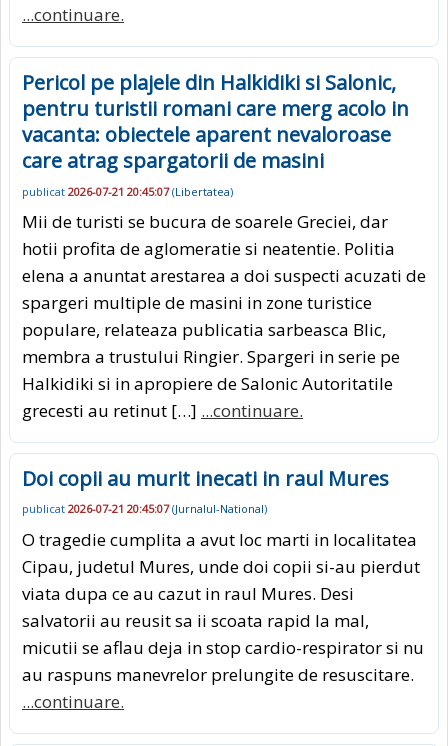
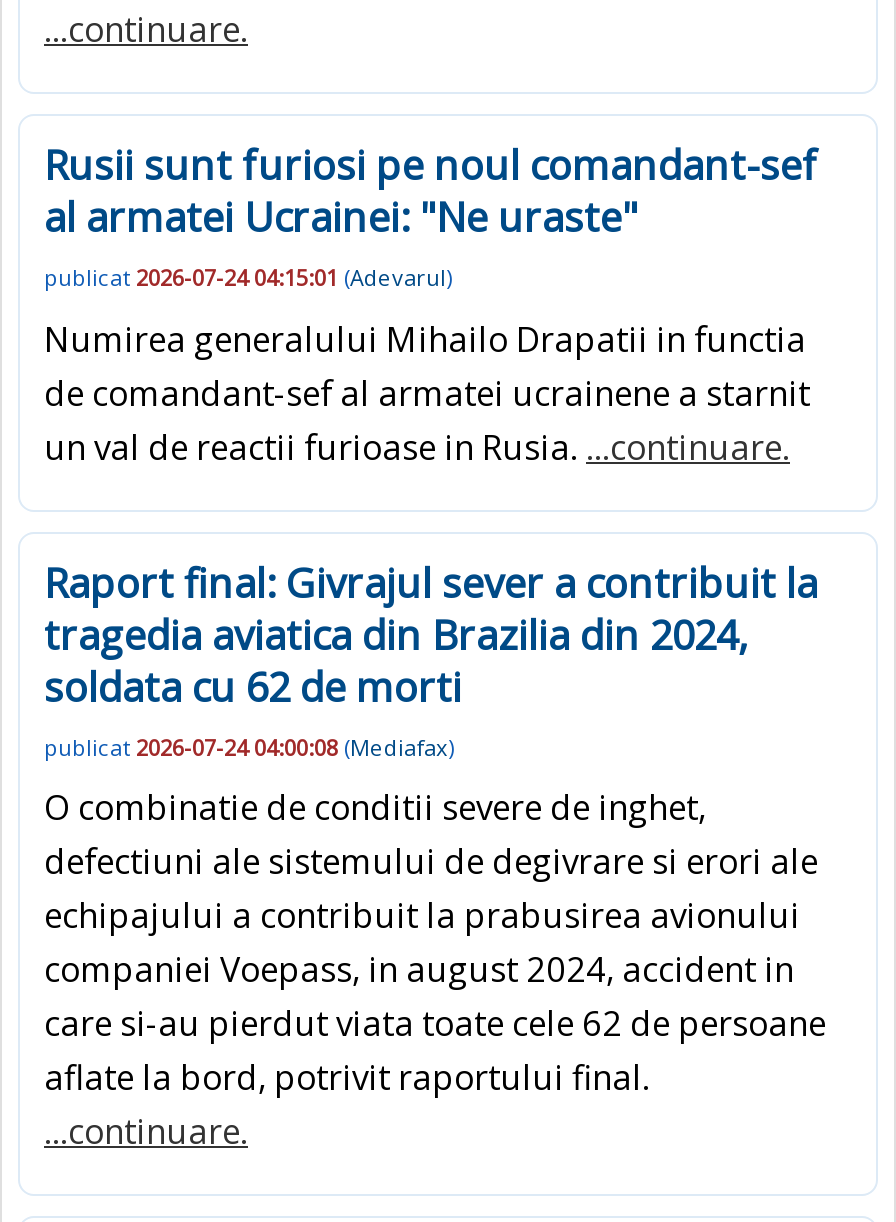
- Pericol pe plajele din Halkidiki si Salonic,
- pentru turistii romani care merg acolo in
- vacanta: obiectele aparent nevaloroase
- care atrag spargatorii de masini
- publicat 2026-07-21 20:45:07 (Libertatea)
+ Rusii sunt furiosi pe noul comandant-sef
+ al armatei Ucrainei: "Ne uraste"
+ publicat 2026-07-24 04:15:01 (Adevarul)

- Mii de turisti se bucura de soarele Greciei, dar
- hotii profita de aglomeratie si neatentie. Politia
- elena a anuntat arestarea a doi suspecti acuzati de
- spargeri multiple de masini in zone turistice
- populare, relateaza publicatia sarbeasca Blic,
- membra a trustului Ringier. Spargeri in serie pe
- Halkidiki si in apropiere de Salonic Autoritatile
- grecesti au retinut […]...continuare.
+ Numirea generalului Mihailo Drapatii in functia
+ de comandant-sef al armatei ucrainene a starnit
+ un val de reactii furioase in Rusia....continuare.

- Doi copii au murit inecati in raul Mures
- publicat 2026-07-21 20:45:07 (Jurnalul-National)
+ Raport final: Givrajul sever a contribuit la
+ tragedia aviatica din Brazilia din 2024,
+ soldata cu 62 de morti
+ publicat 2026-07-24 04:00:08 (Mediafax)

- O tragedie cumplita a avut loc marti in localitatea
- Cipau, judetul Mures, unde doi copii si-au pierdut
- viata dupa ce au cazut in raul Mures. Desi
- salvatorii au reusit sa ii scoata rapid la mal,
- micutii se aflau deja in stop cardio-respirator si nu
- au raspuns manevrelor prelungite de resuscitare.
+ O combinatie de conditii severe de inghet,
+ defectiuni ale sistemului de degivrare si erori ale
+ echipajului a contribuit la prabusirea avionului
+ companiei Voepass, in august 2024, accident in
+ care si-au pierdut viata toate cele 62 de persoane
+ aflate la bord, potrivit raportului final.
